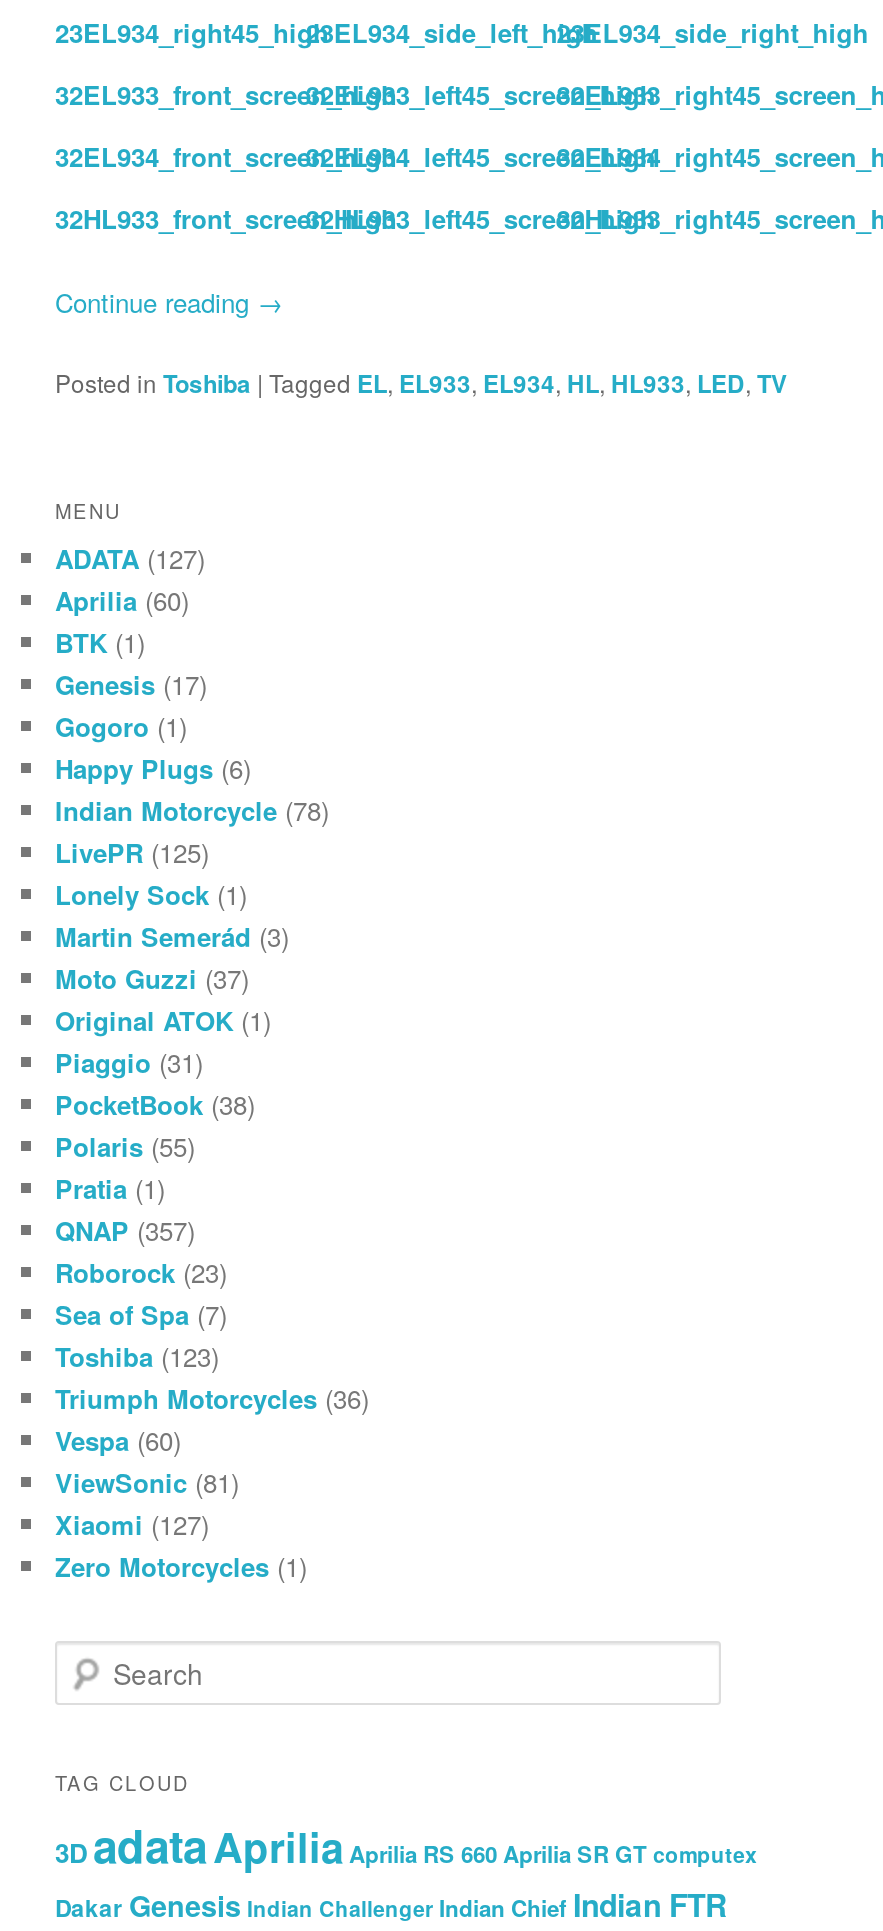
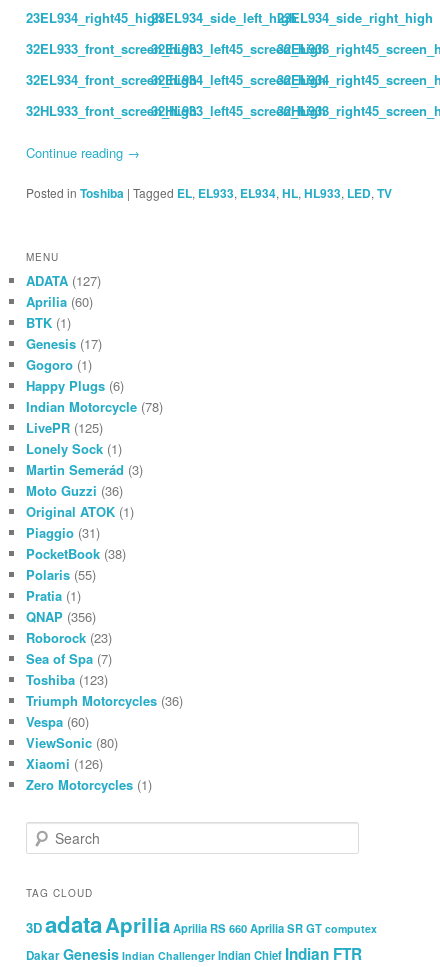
- Moto Guzzi (37)
+ Moto Guzzi (36)

- QNAP (357)
+ QNAP (356)

- ViewSonic (81)
+ ViewSonic (80)

- Xiaomi (127)
+ Xiaomi (126)
